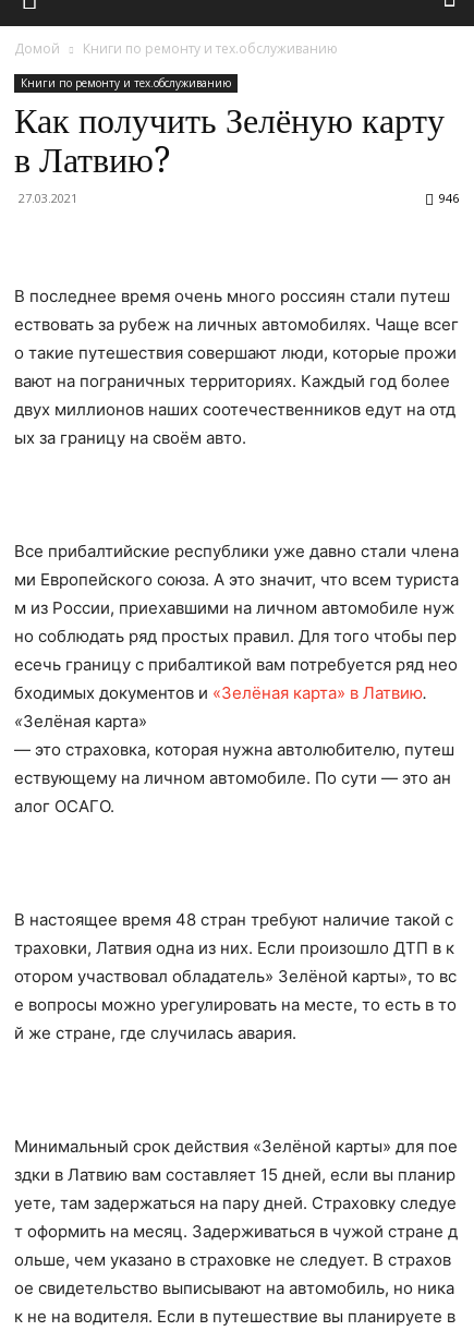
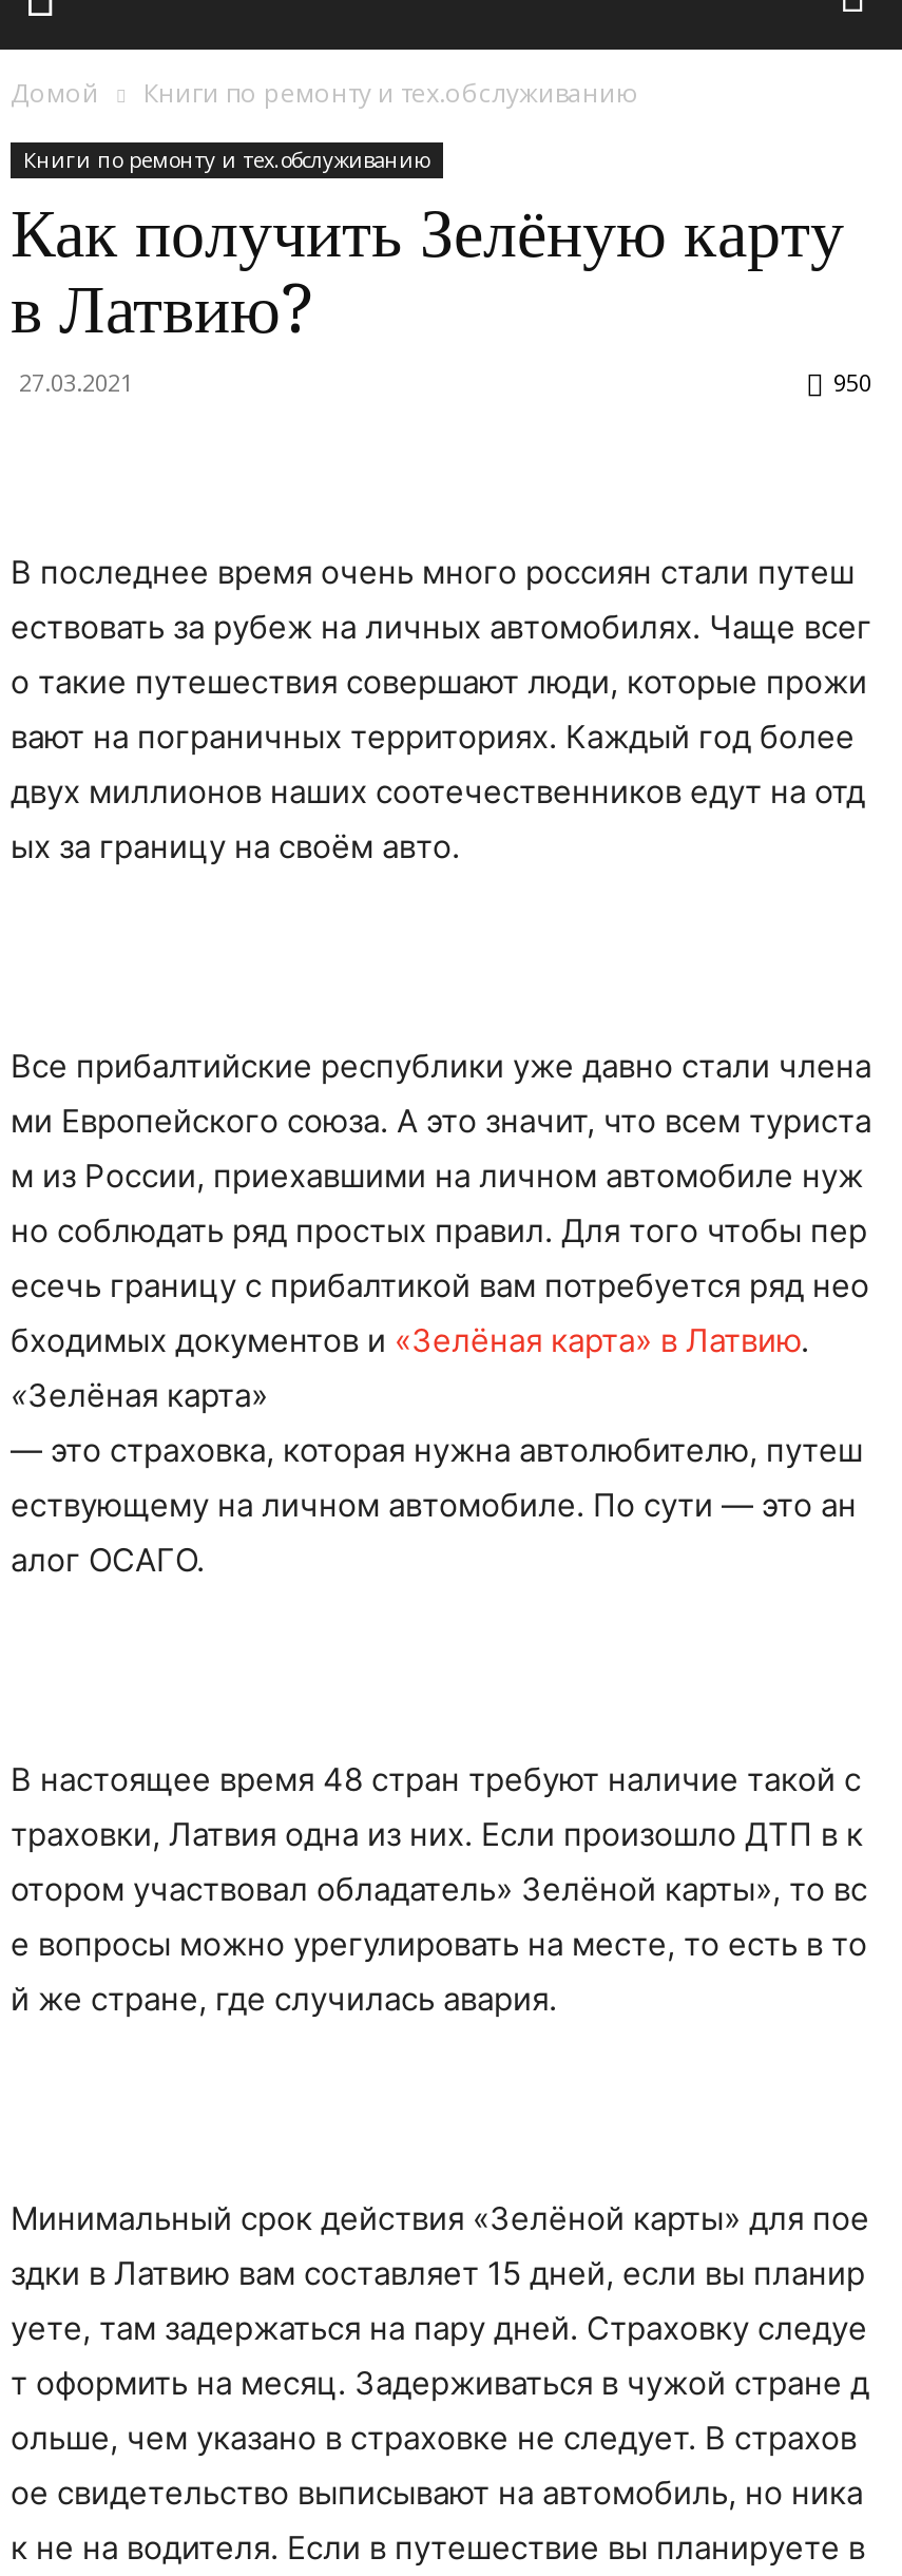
- 946
+ 950
